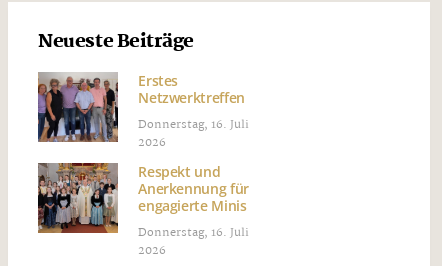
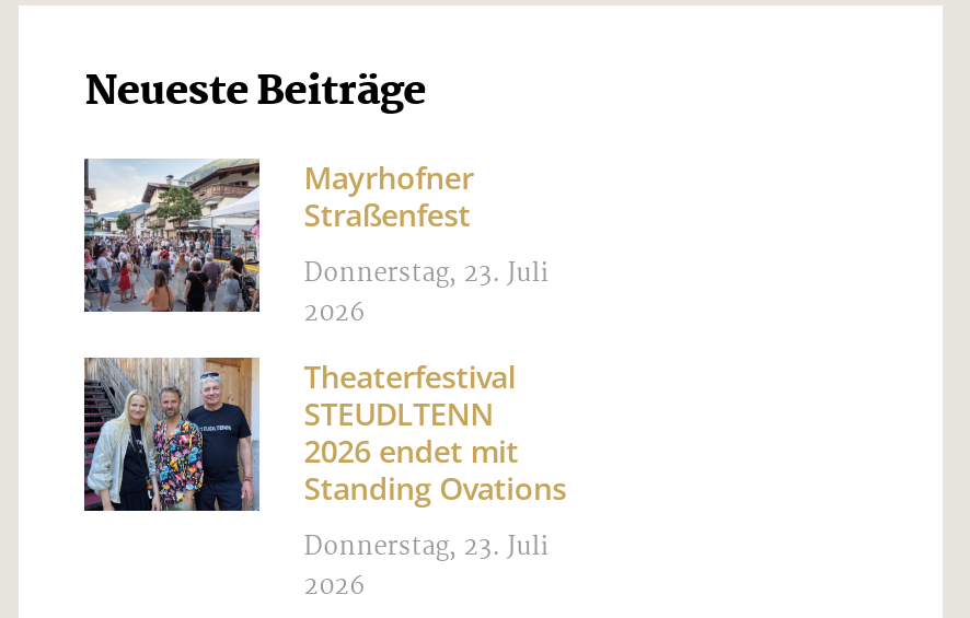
- [image]
- Erstes
- Netzwerktreffen
+ [image]
+ Mayrhofner
+ Straßenfest

- Donnerstag, 16. Juli
+ Donnerstag, 23. Juli

- [image]
- Respekt und
- Anerkennung für
- engagierte Minis
+ [image]
+ Theaterfestival
+ STEUDLTENN
+ 2026 endet mit
+ Standing Ovations

- Donnerstag, 16. Juli
+ Donnerstag, 23. Juli
